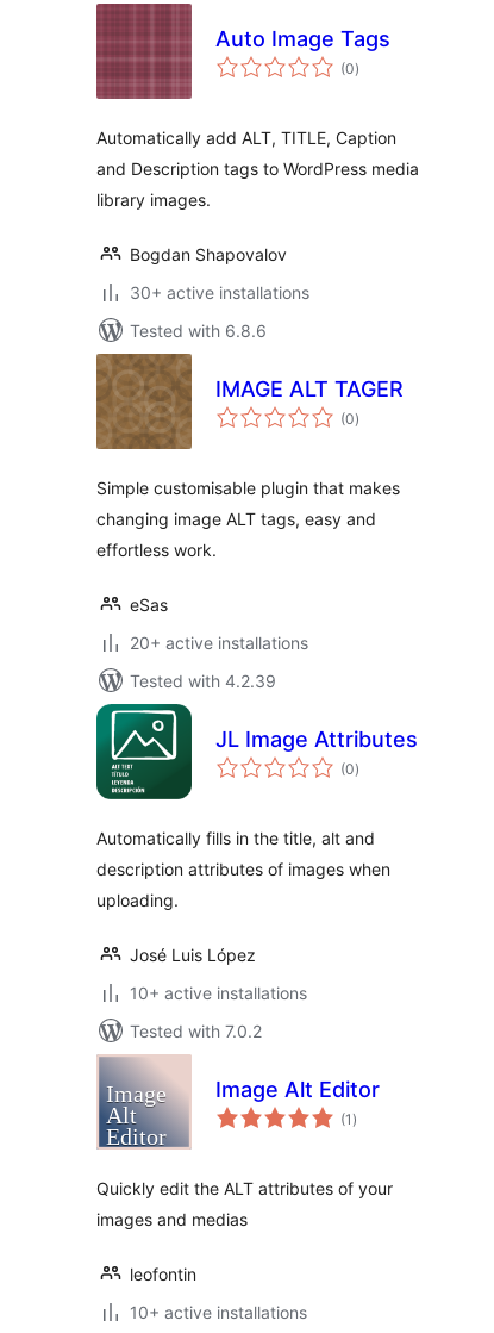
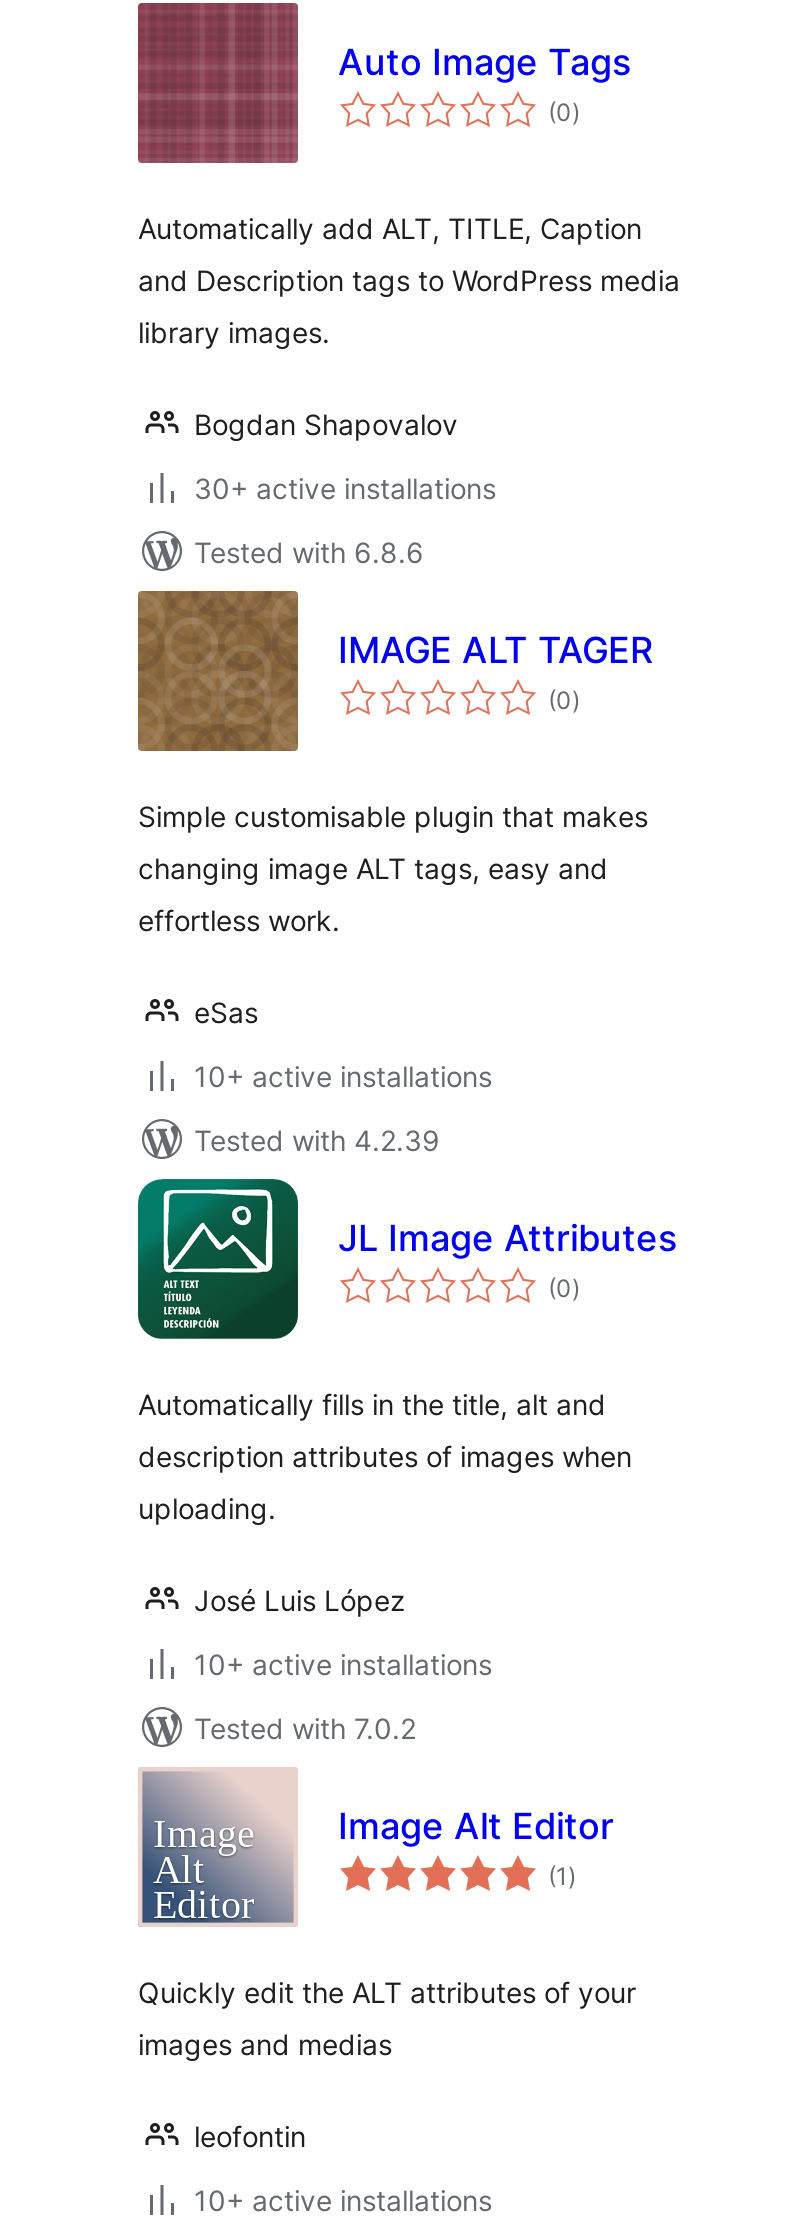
- 20+ active installations
+ 10+ active installations
